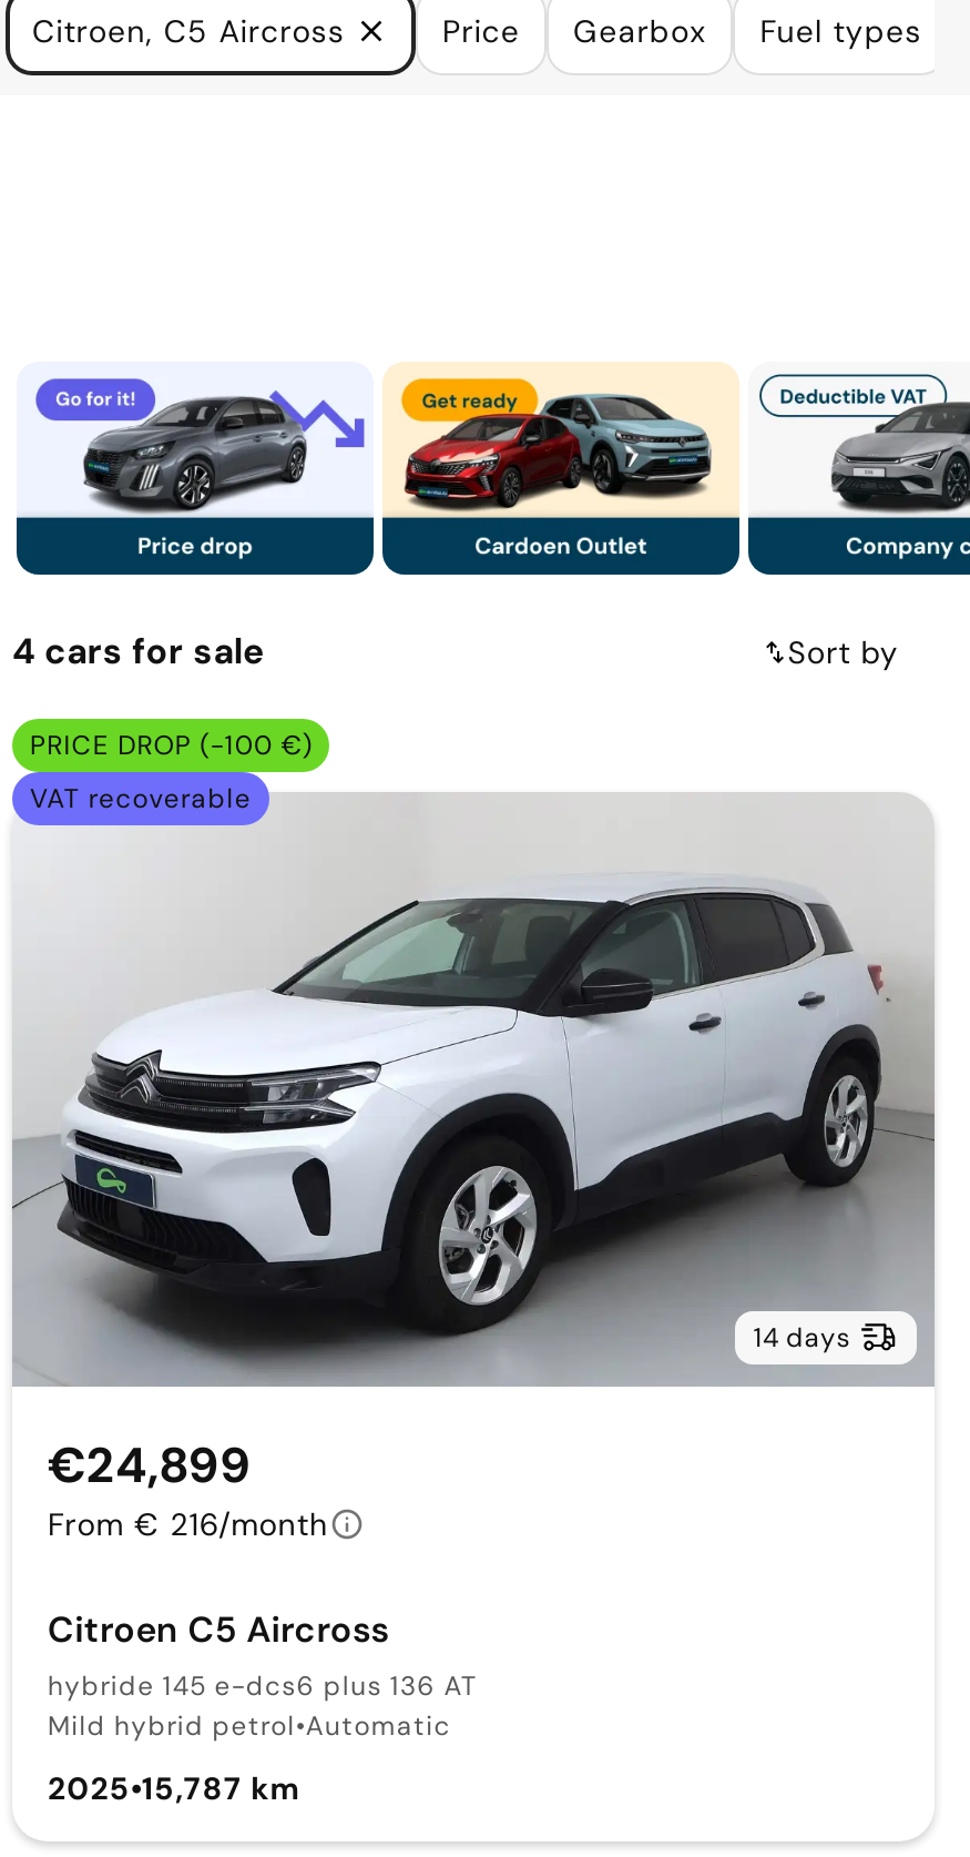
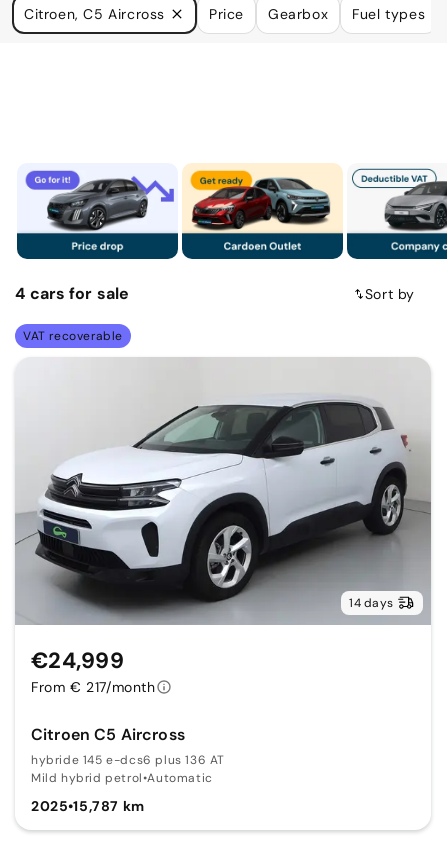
- PRICE DROP (-100 €)

moved up: VAT recoverable

- €24,899
+ €24,999

- From € 216/month
+ From € 217/month
